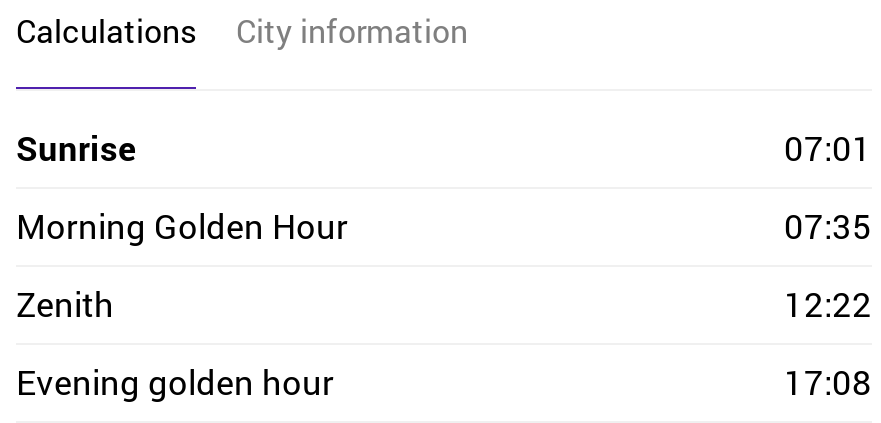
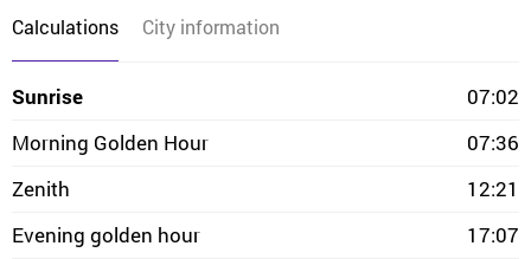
- 07:01
+ 07:02

- 07:35
+ 07:36

- 12:22
+ 12:21

- 17:08
+ 17:07
